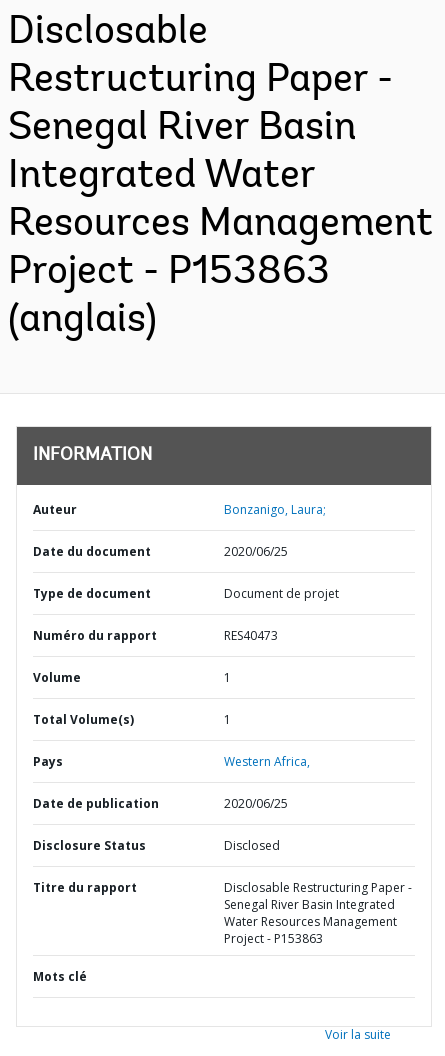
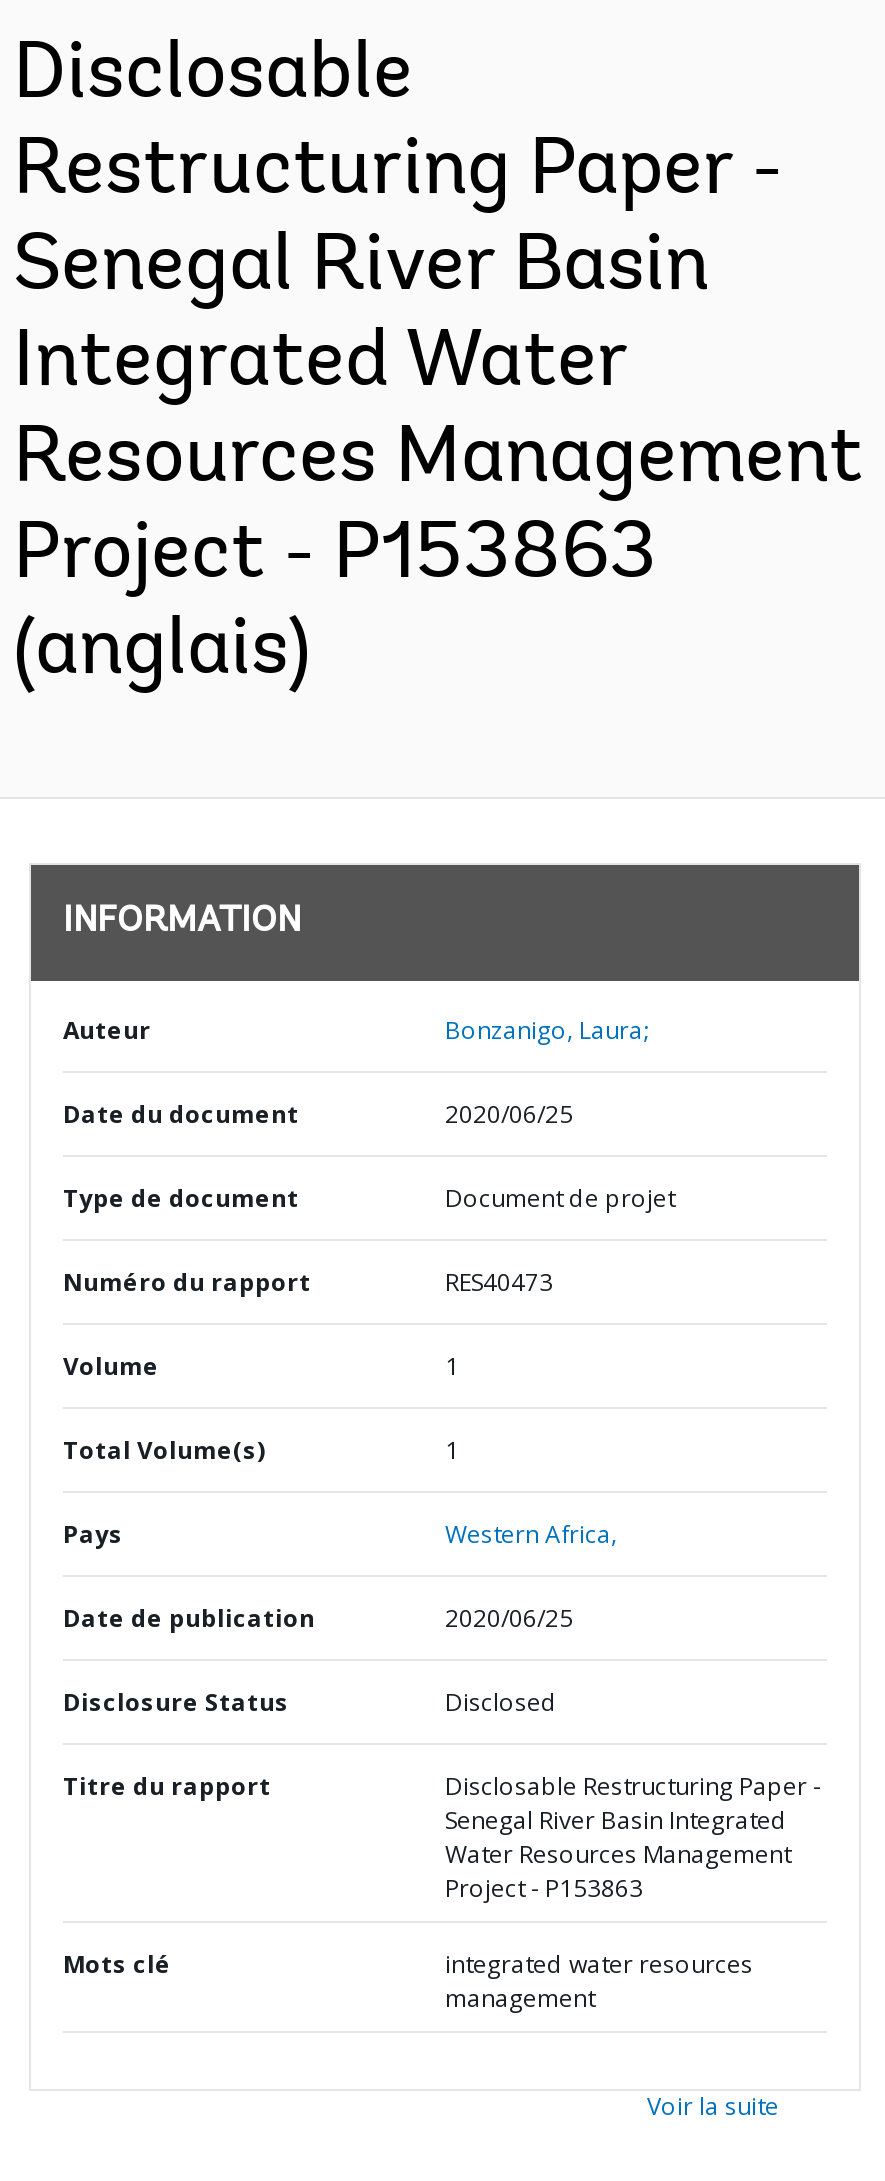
+ integrated water resources
+ management
